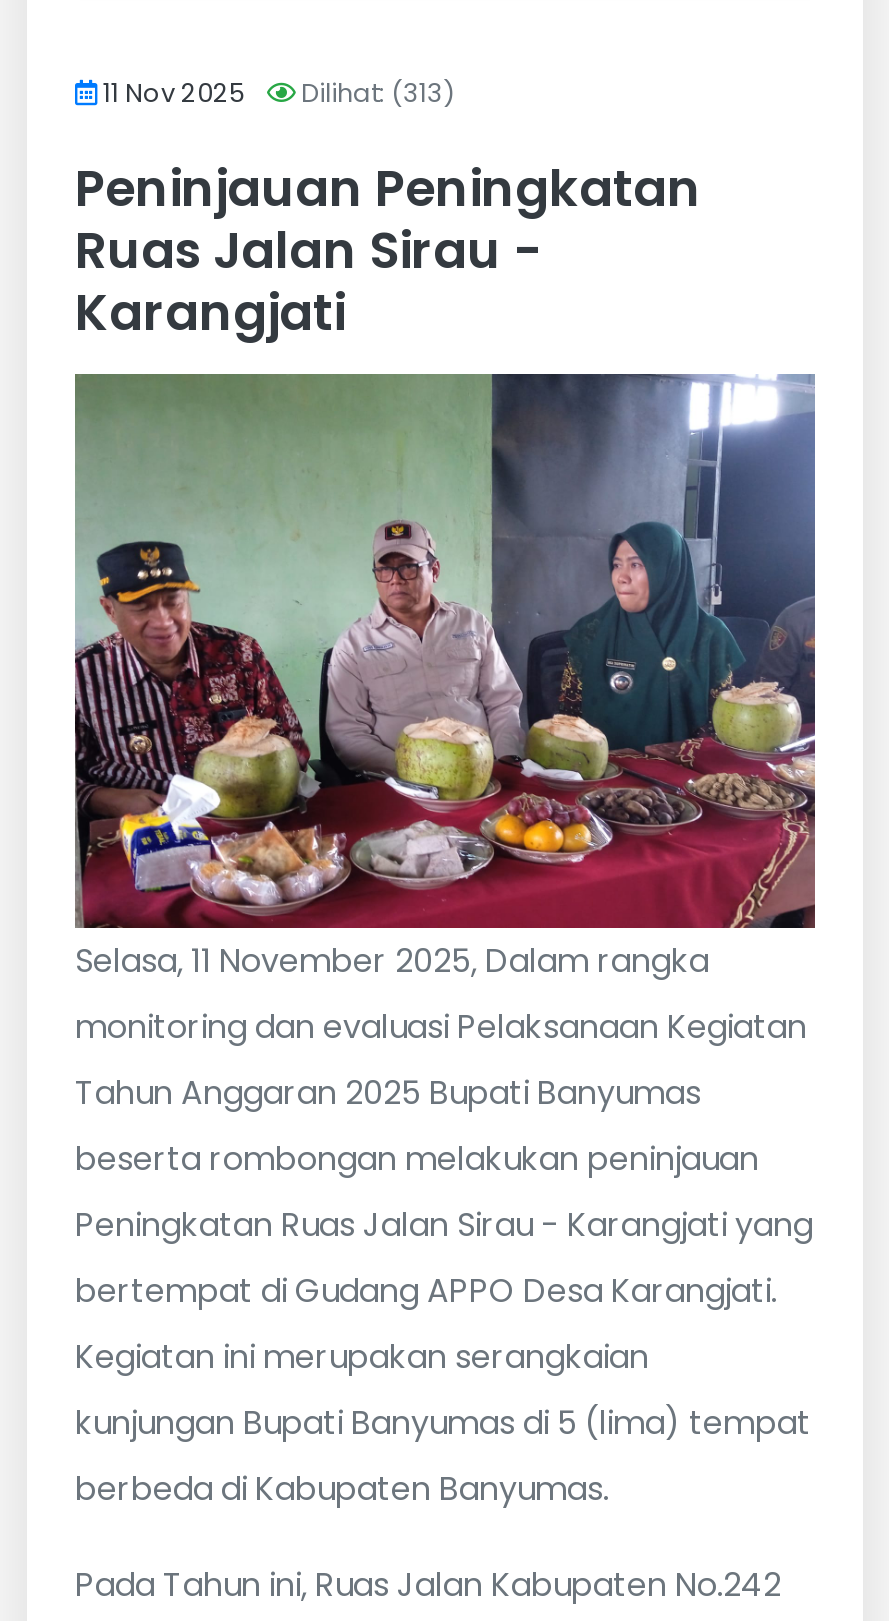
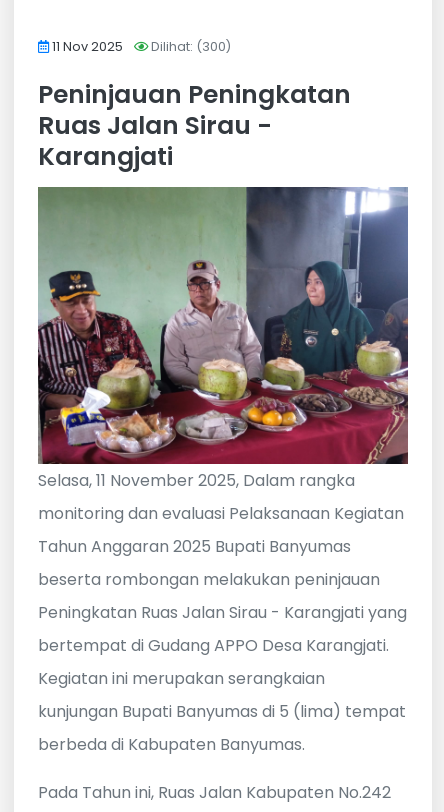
- 11 Nov 2025 Dilihat: (313)
+ 11 Nov 2025 Dilihat: (300)
